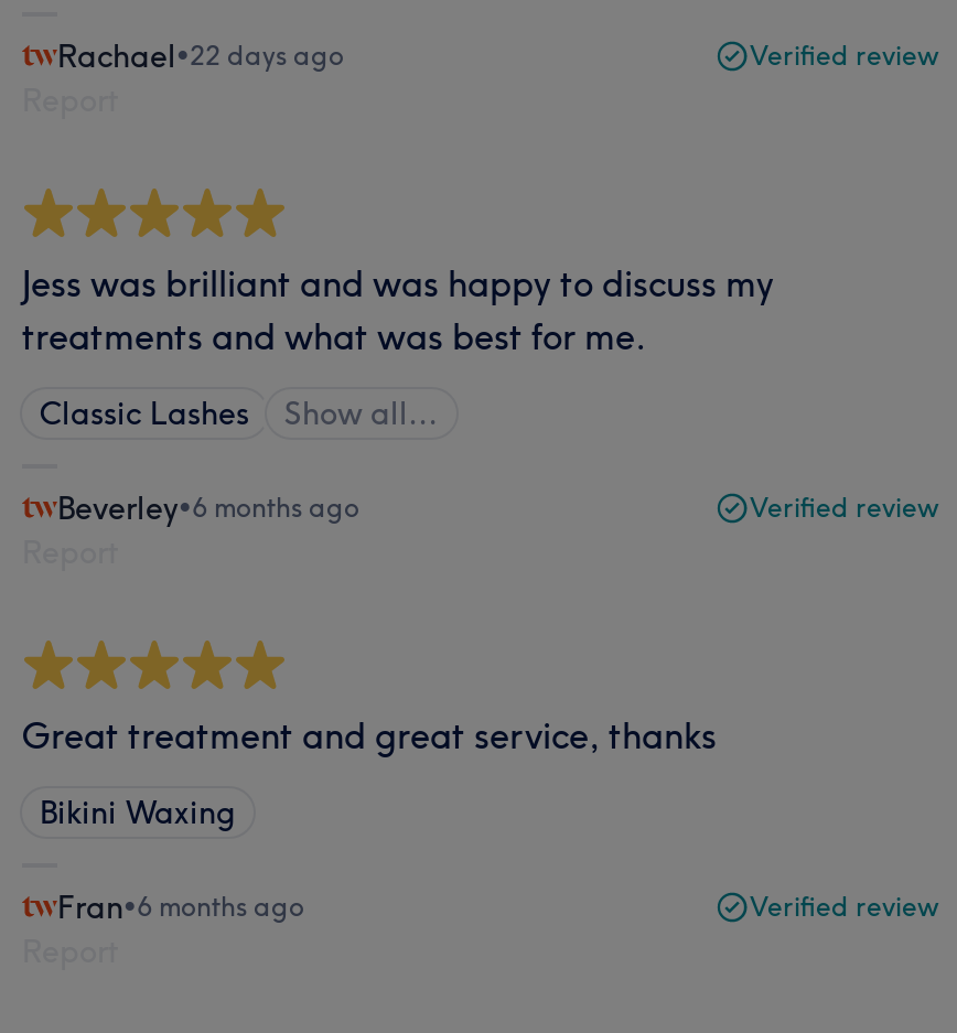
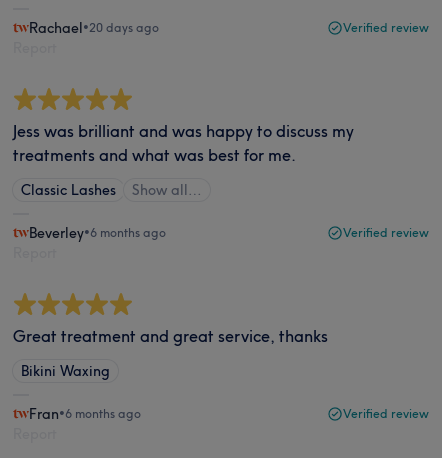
- Rachael•22 days ago
+ Rachael•20 days ago
